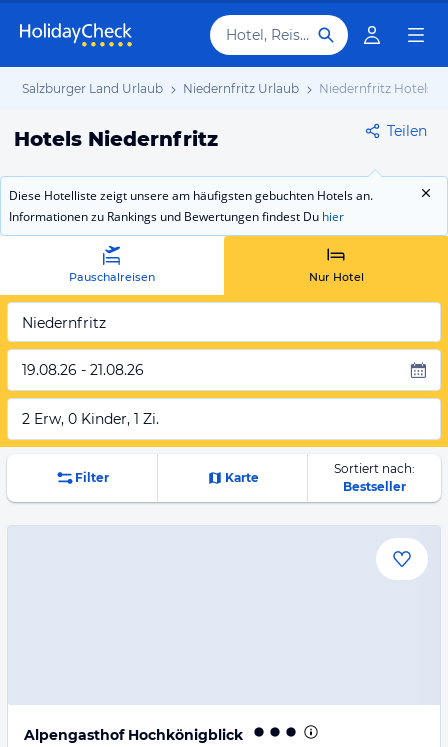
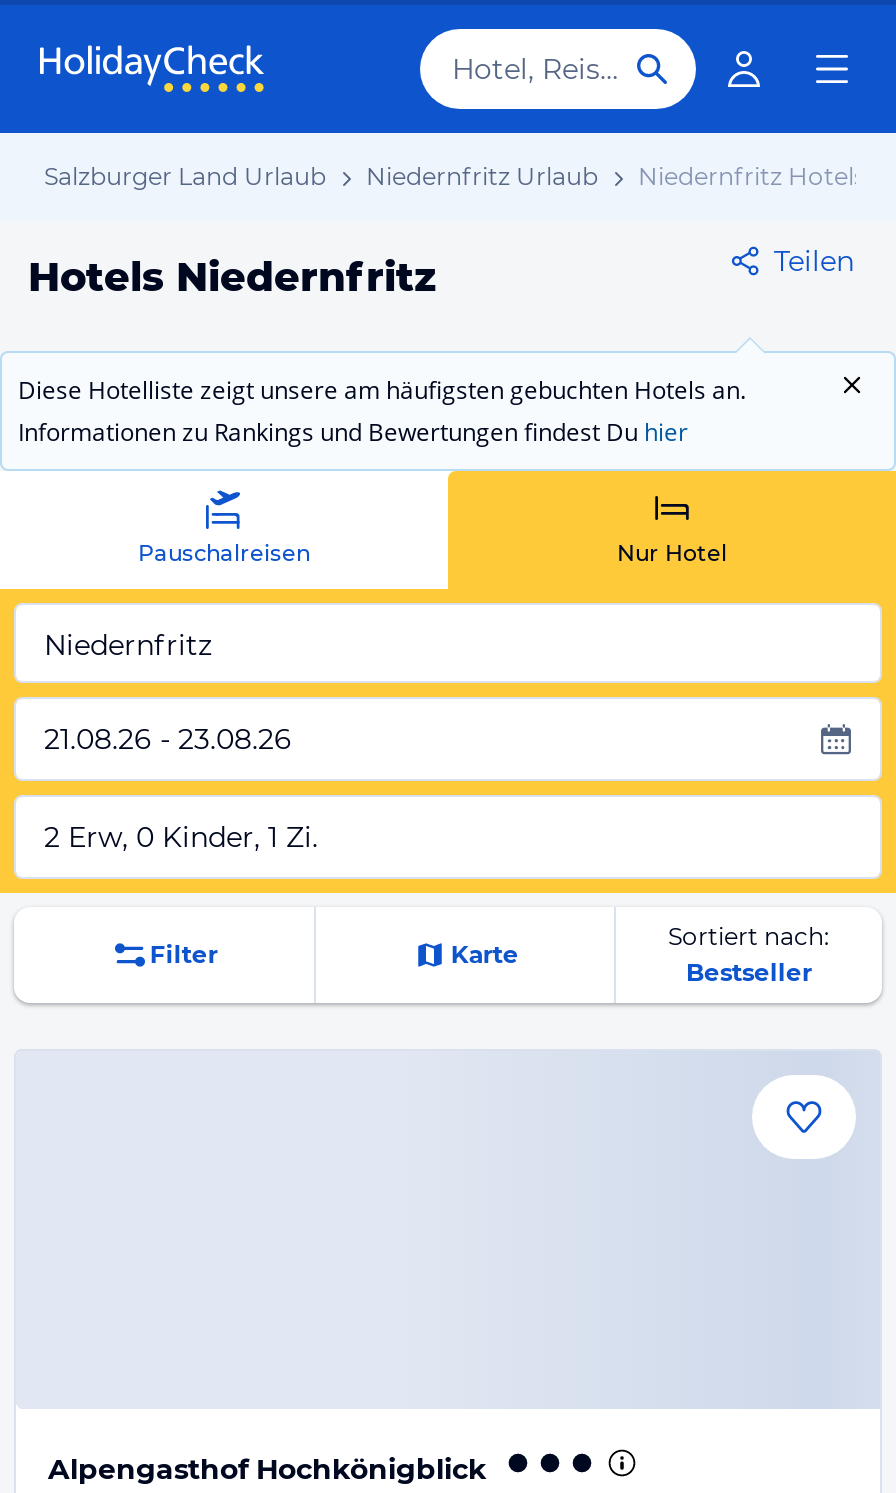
- 19.08.26 - 21.08.26
+ 21.08.26 - 23.08.26
